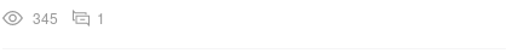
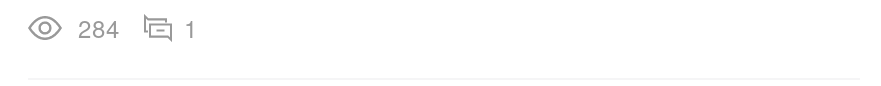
- 345 1
+ 284 1
